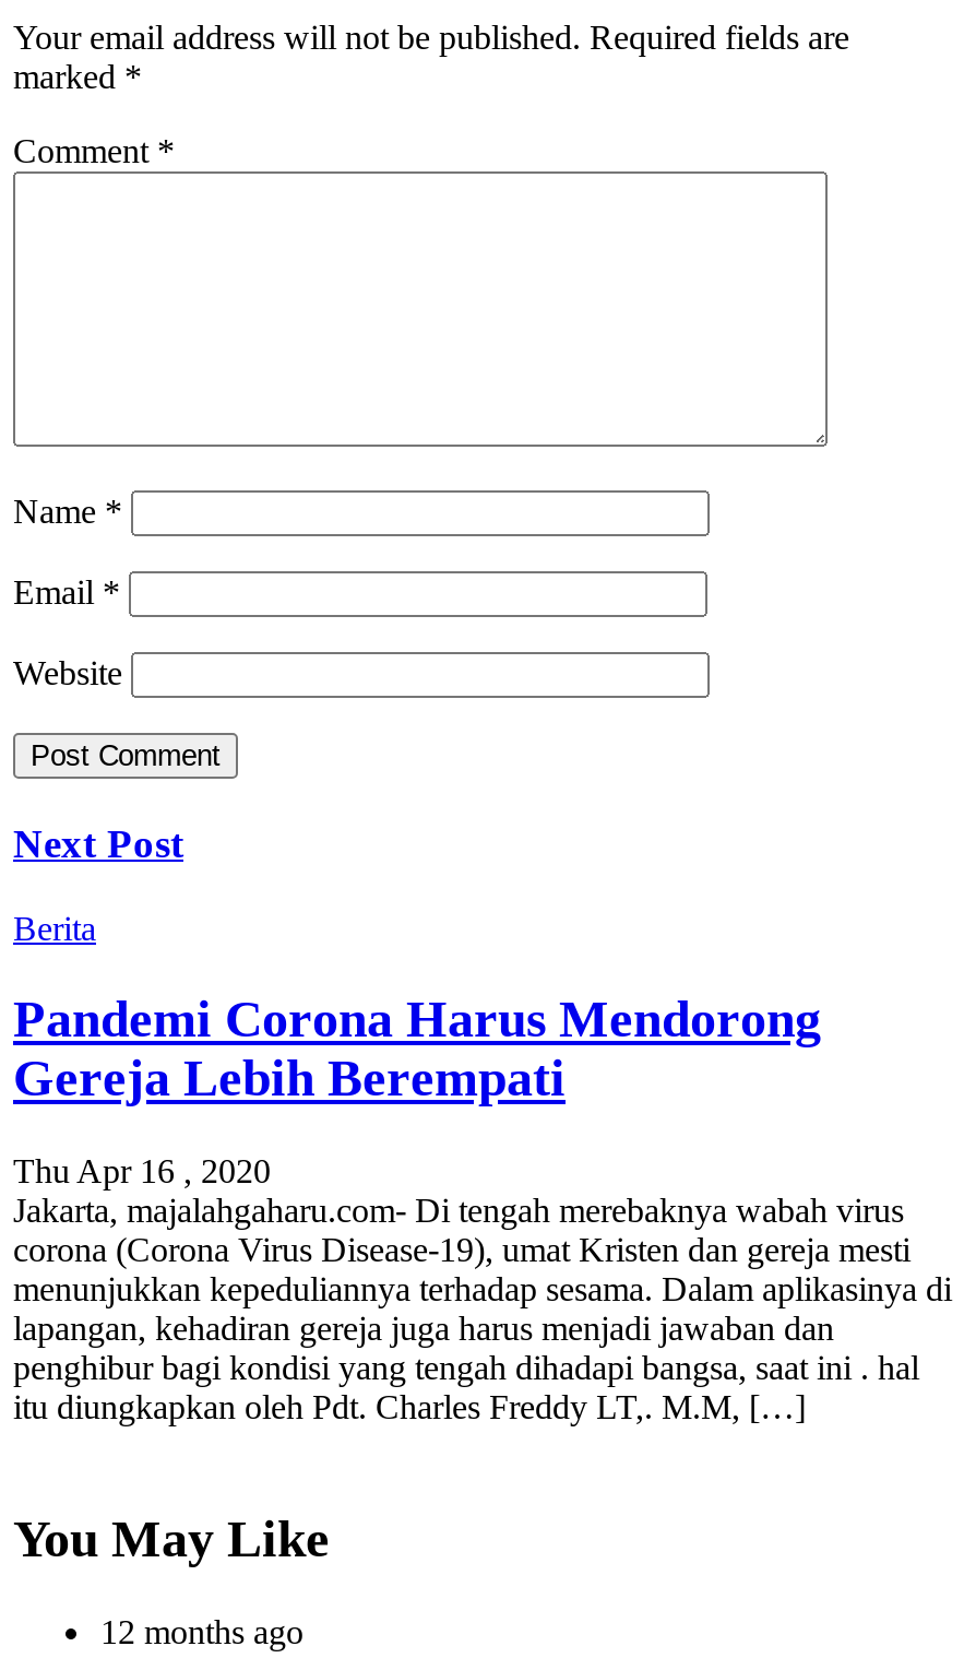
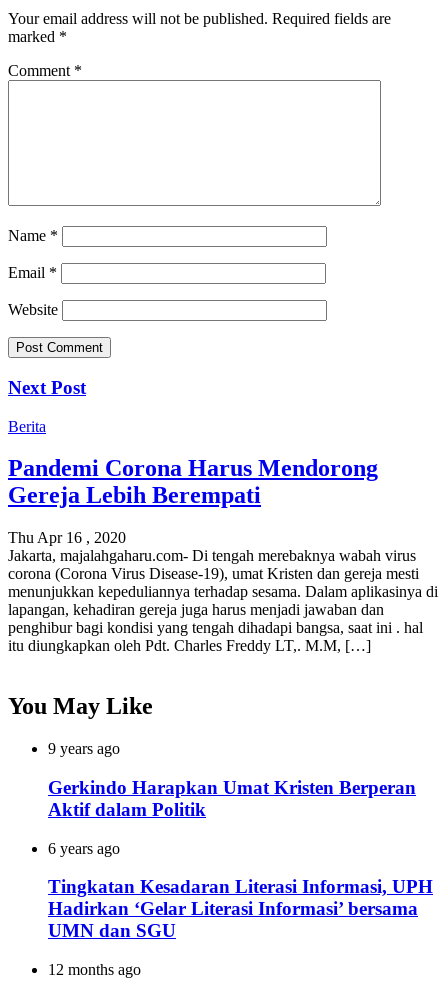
+ 9 years ago
+ Gerkindo Harapkan Umat Kristen Berperan
+ Aktif dalam Politik
+ 6 years ago
+ Tingkatan Kesadaran Literasi Informasi, UPH
+ Hadirkan ‘Gelar Literasi Informasi’ bersama
+ UMN dan SGU
